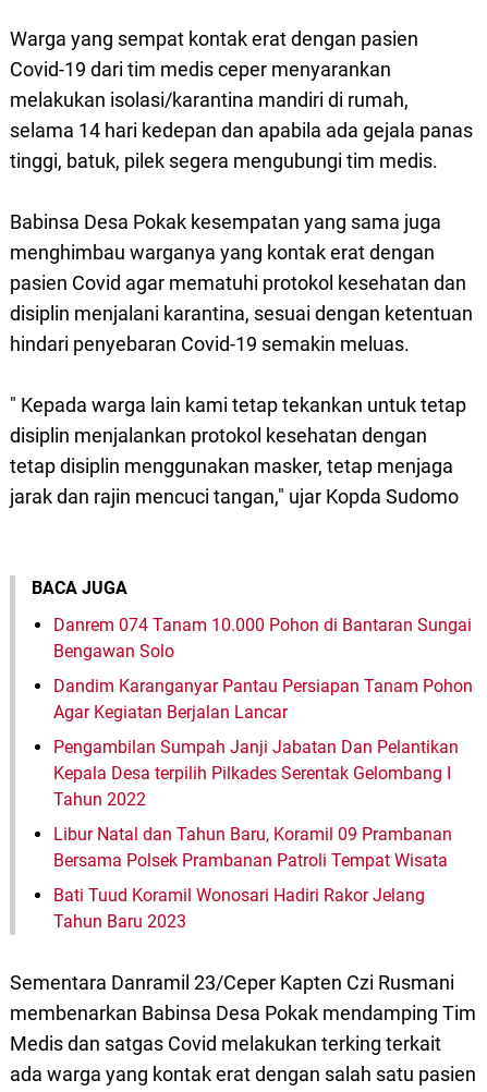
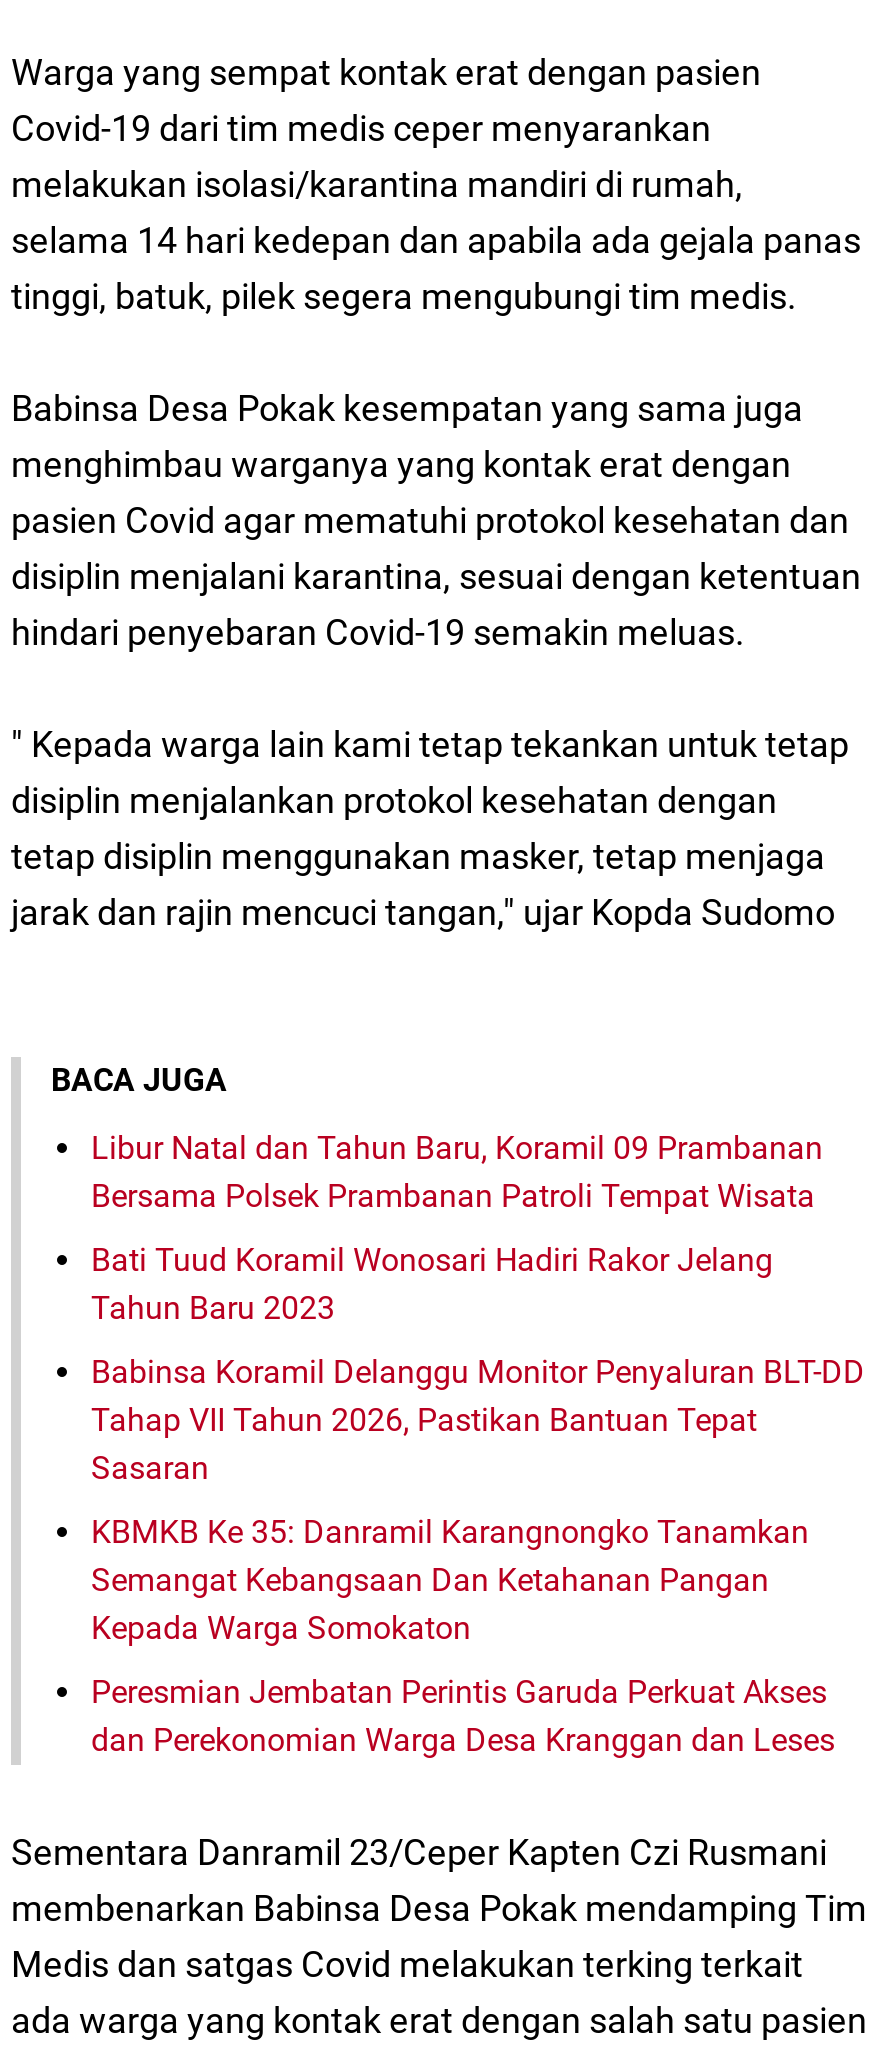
- Danrem 074 Tanam 10.000 Pohon di Bantaran Sungai
- Bengawan Solo
- Dandim Karanganyar Pantau Persiapan Tanam Pohon
- Agar Kegiatan Berjalan Lancar
- Pengambilan Sumpah Janji Jabatan Dan Pelantikan
- Kepala Desa terpilih Pilkades Serentak Gelombang I
- Tahun 2022

moved up: Libur Natal dan Tahun Baru, Koramil 09 Prambanan | Bersama Polsek Prambanan Patroli Tempat Wisata | Bati Tuud Koramil Wonosari Hadiri Rakor Jelang | Tahun Baru 2023

+ Babinsa Koramil Delanggu Monitor Penyaluran BLT-DD
+ Tahap VII Tahun 2026, Pastikan Bantuan Tepat
+ Sasaran
+ KBMKB Ke 35: Danramil Karangnongko Tanamkan
+ Semangat Kebangsaan Dan Ketahanan Pangan
+ Kepada Warga Somokaton
+ Peresmian Jembatan Perintis Garuda Perkuat Akses
+ dan Perekonomian Warga Desa Kranggan dan Leses
